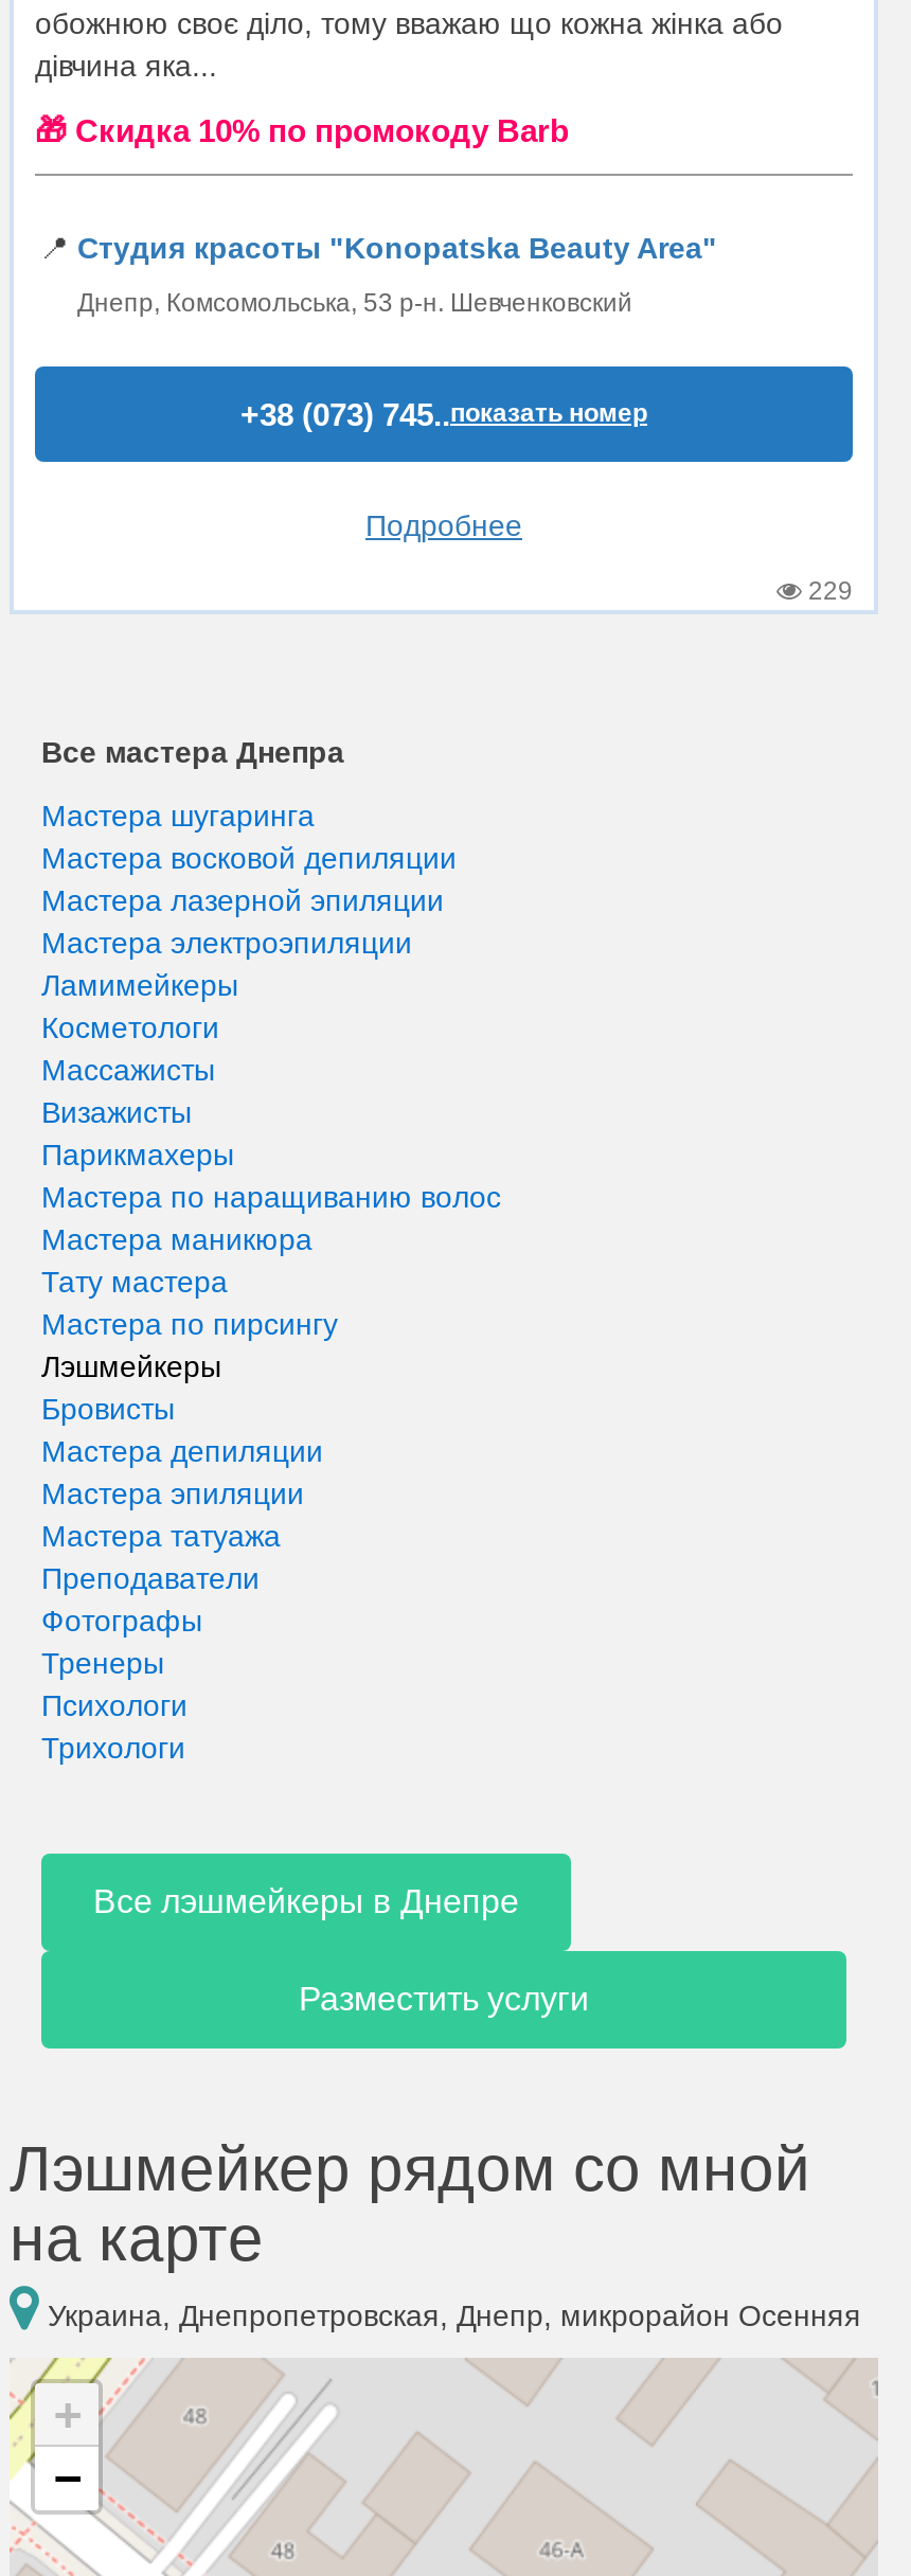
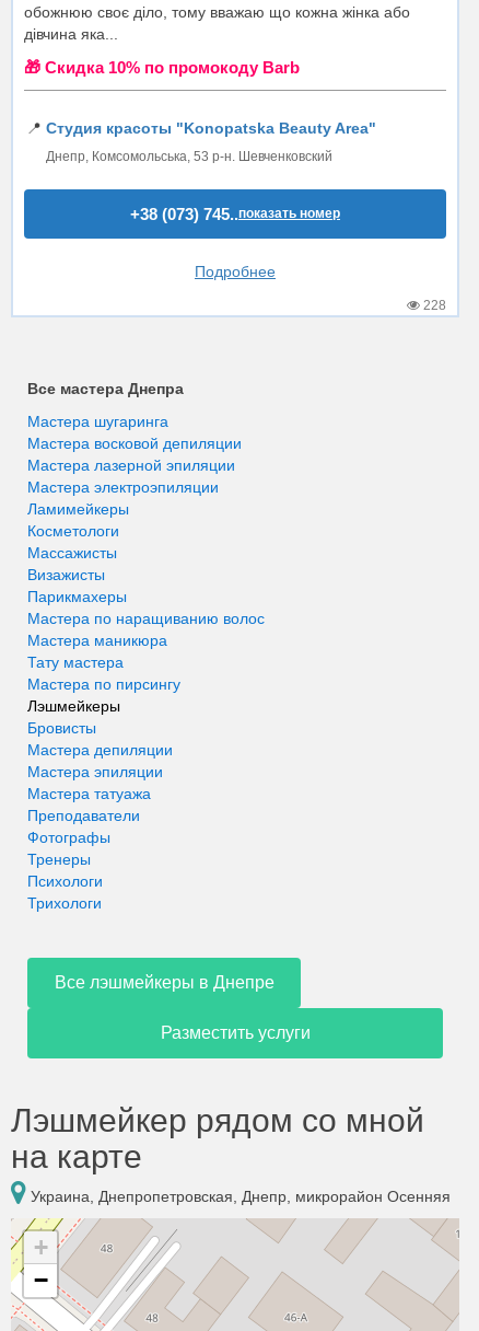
- 229
+ 228
